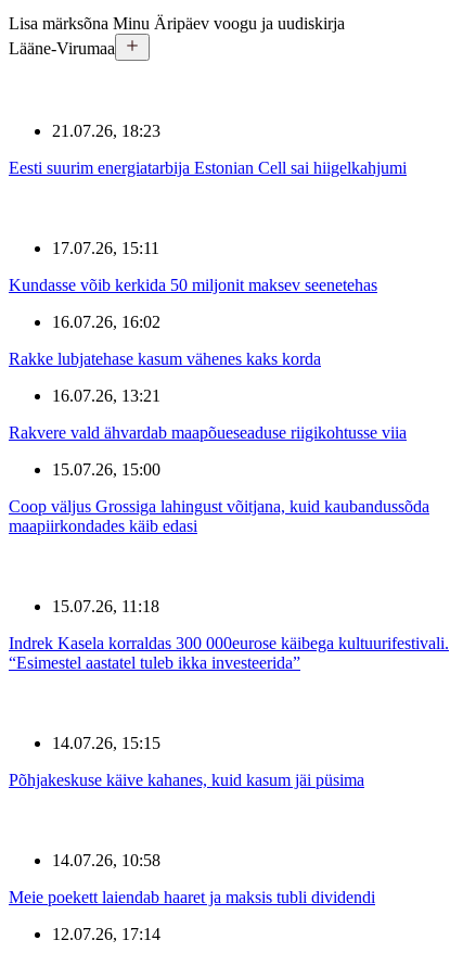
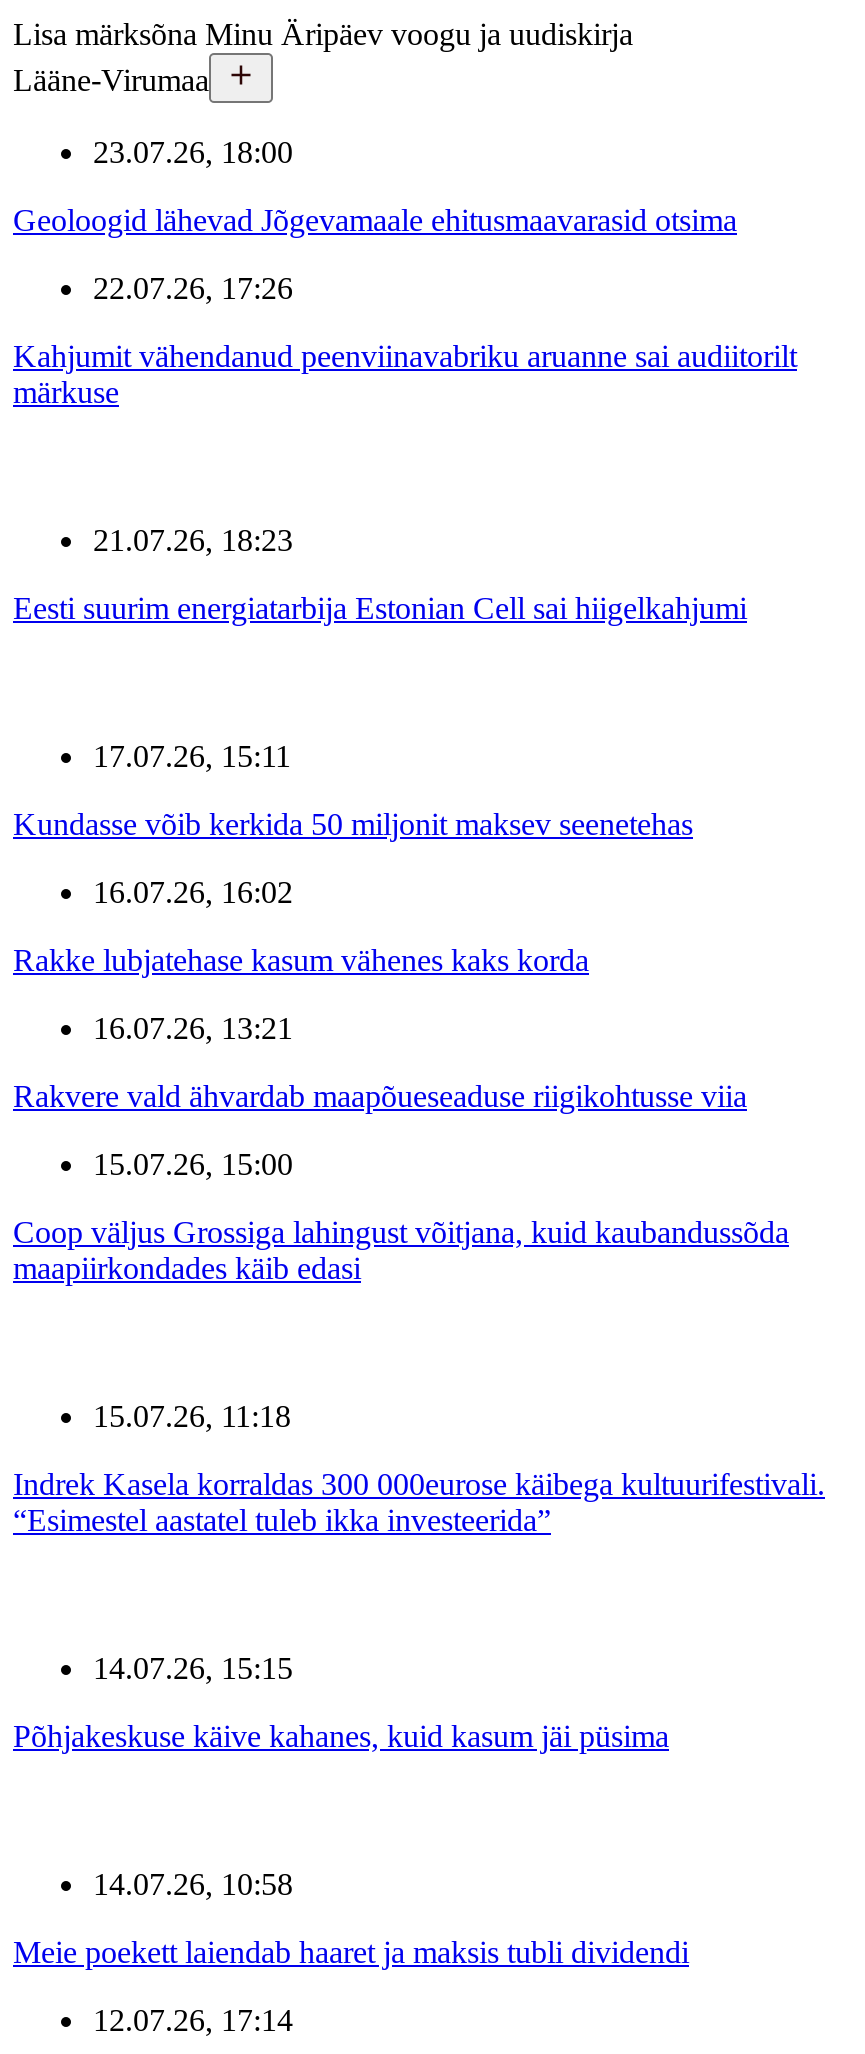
+ 23.07.26, 18:00
+ Geoloogid lähevad Jõgevamaale ehitusmaavarasid otsima
+ 22.07.26, 17:26
+ Kahjumit vähendanud peenviinavabriku aruanne sai audiitorilt
+ märkuse
